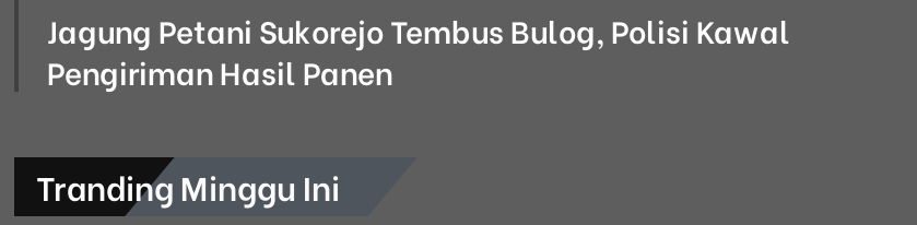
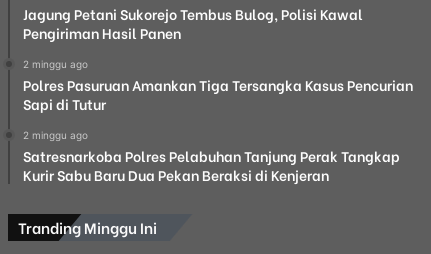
+ 2 minggu ago
+ Polres Pasuruan Amankan Tiga Tersangka Kasus Pencurian
+ Sapi di Tutur
+ 2 minggu ago
+ Satresnarkoba Polres Pelabuhan Tanjung Perak Tangkap
+ Kurir Sabu Baru Dua Pekan Beraksi di Kenjeran
